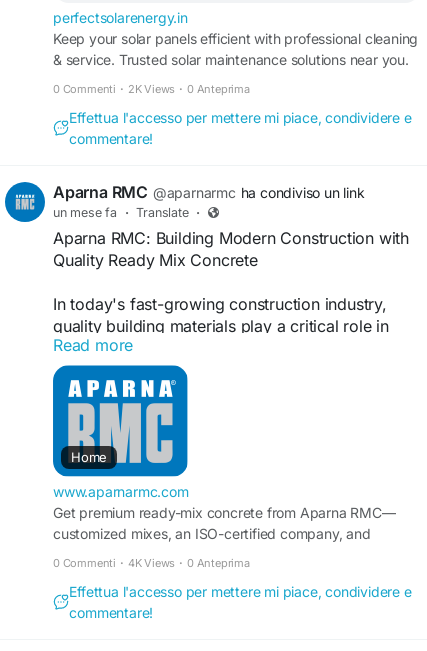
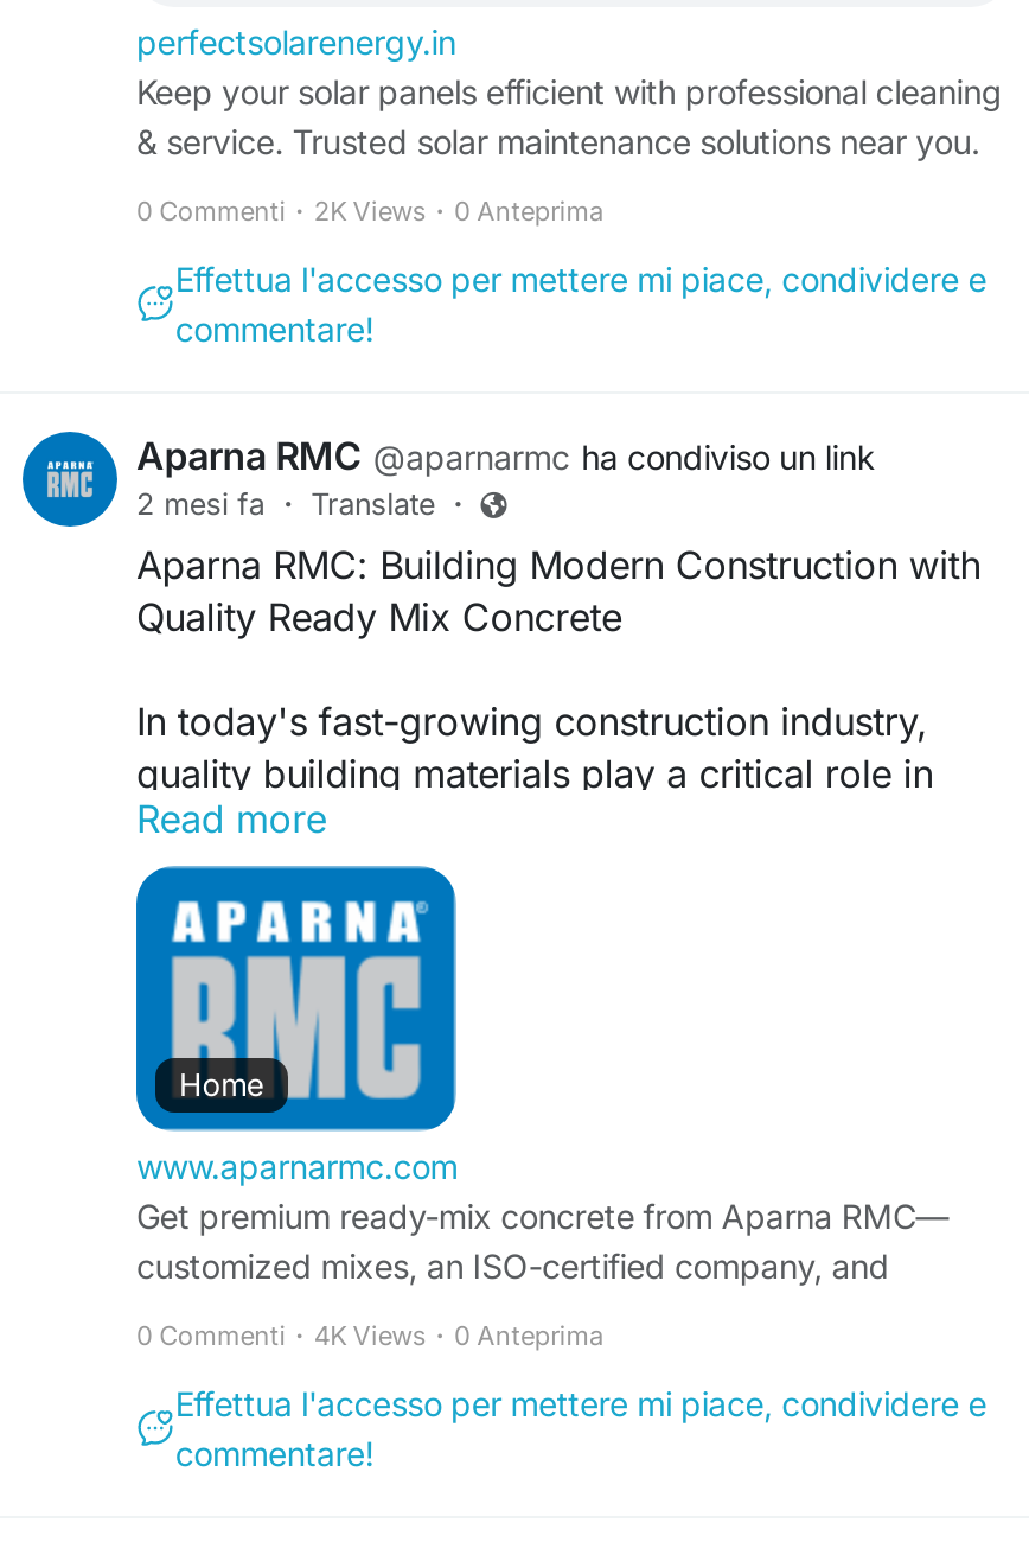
- un mese fa · Translate ·
+ 2 mesi fa · Translate ·
